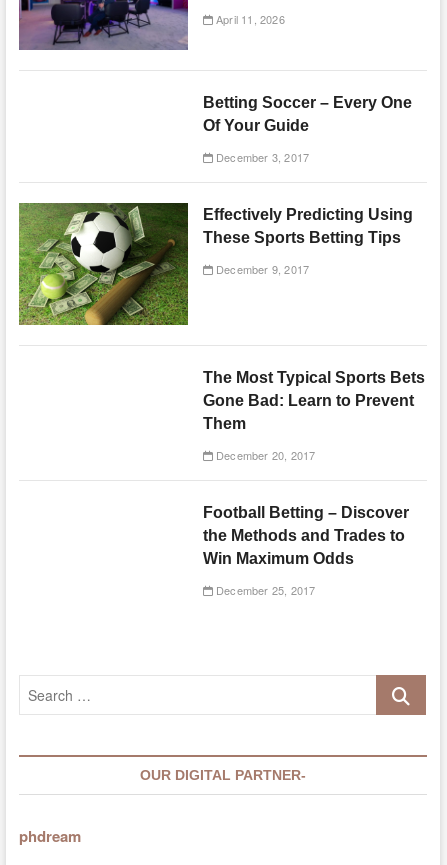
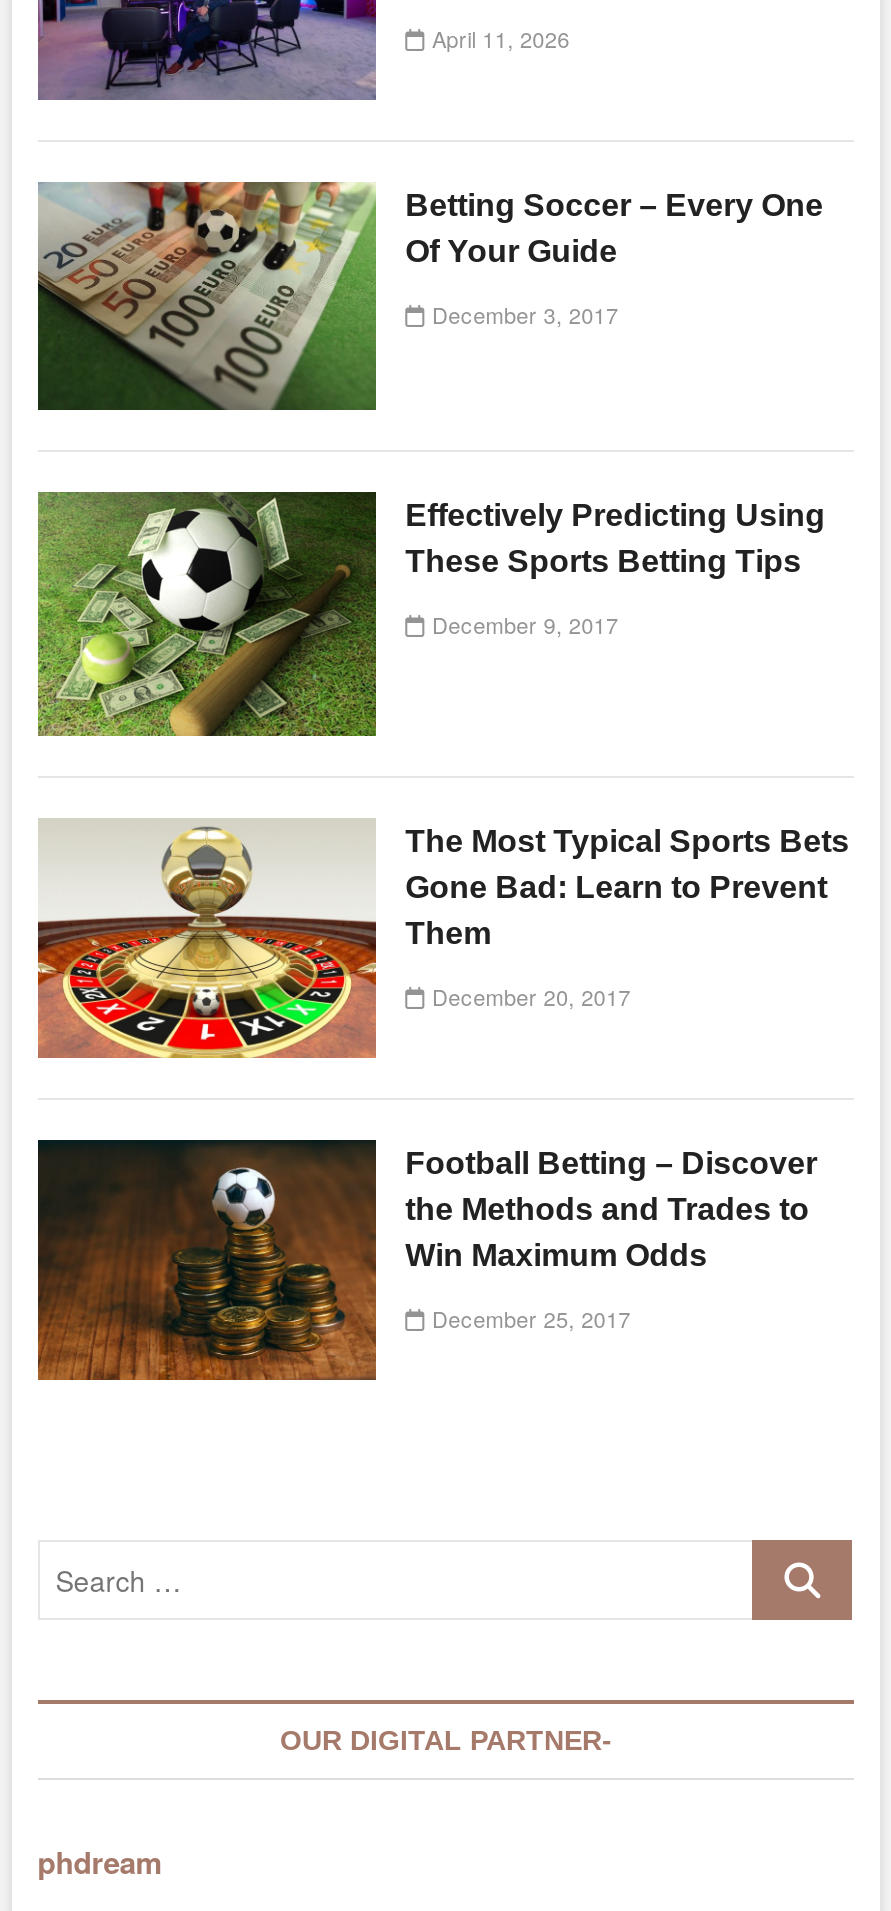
+ [image]

+ [image]

+ [image]
